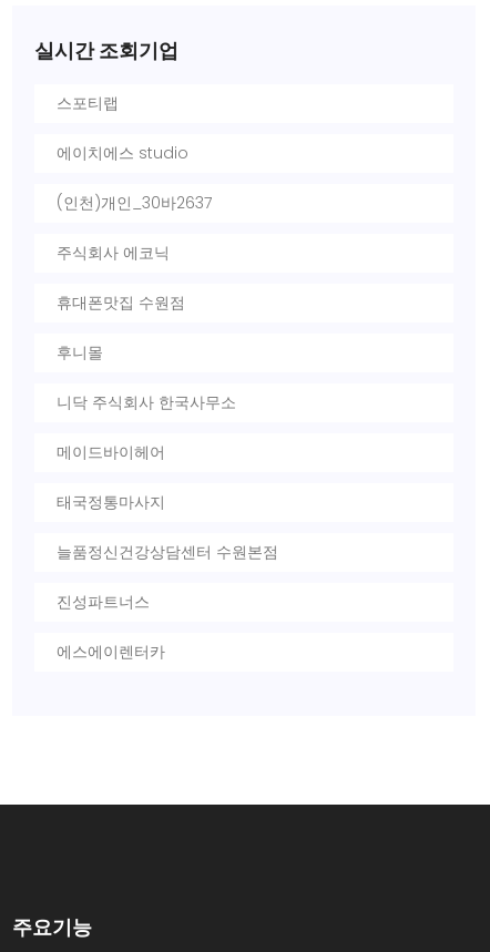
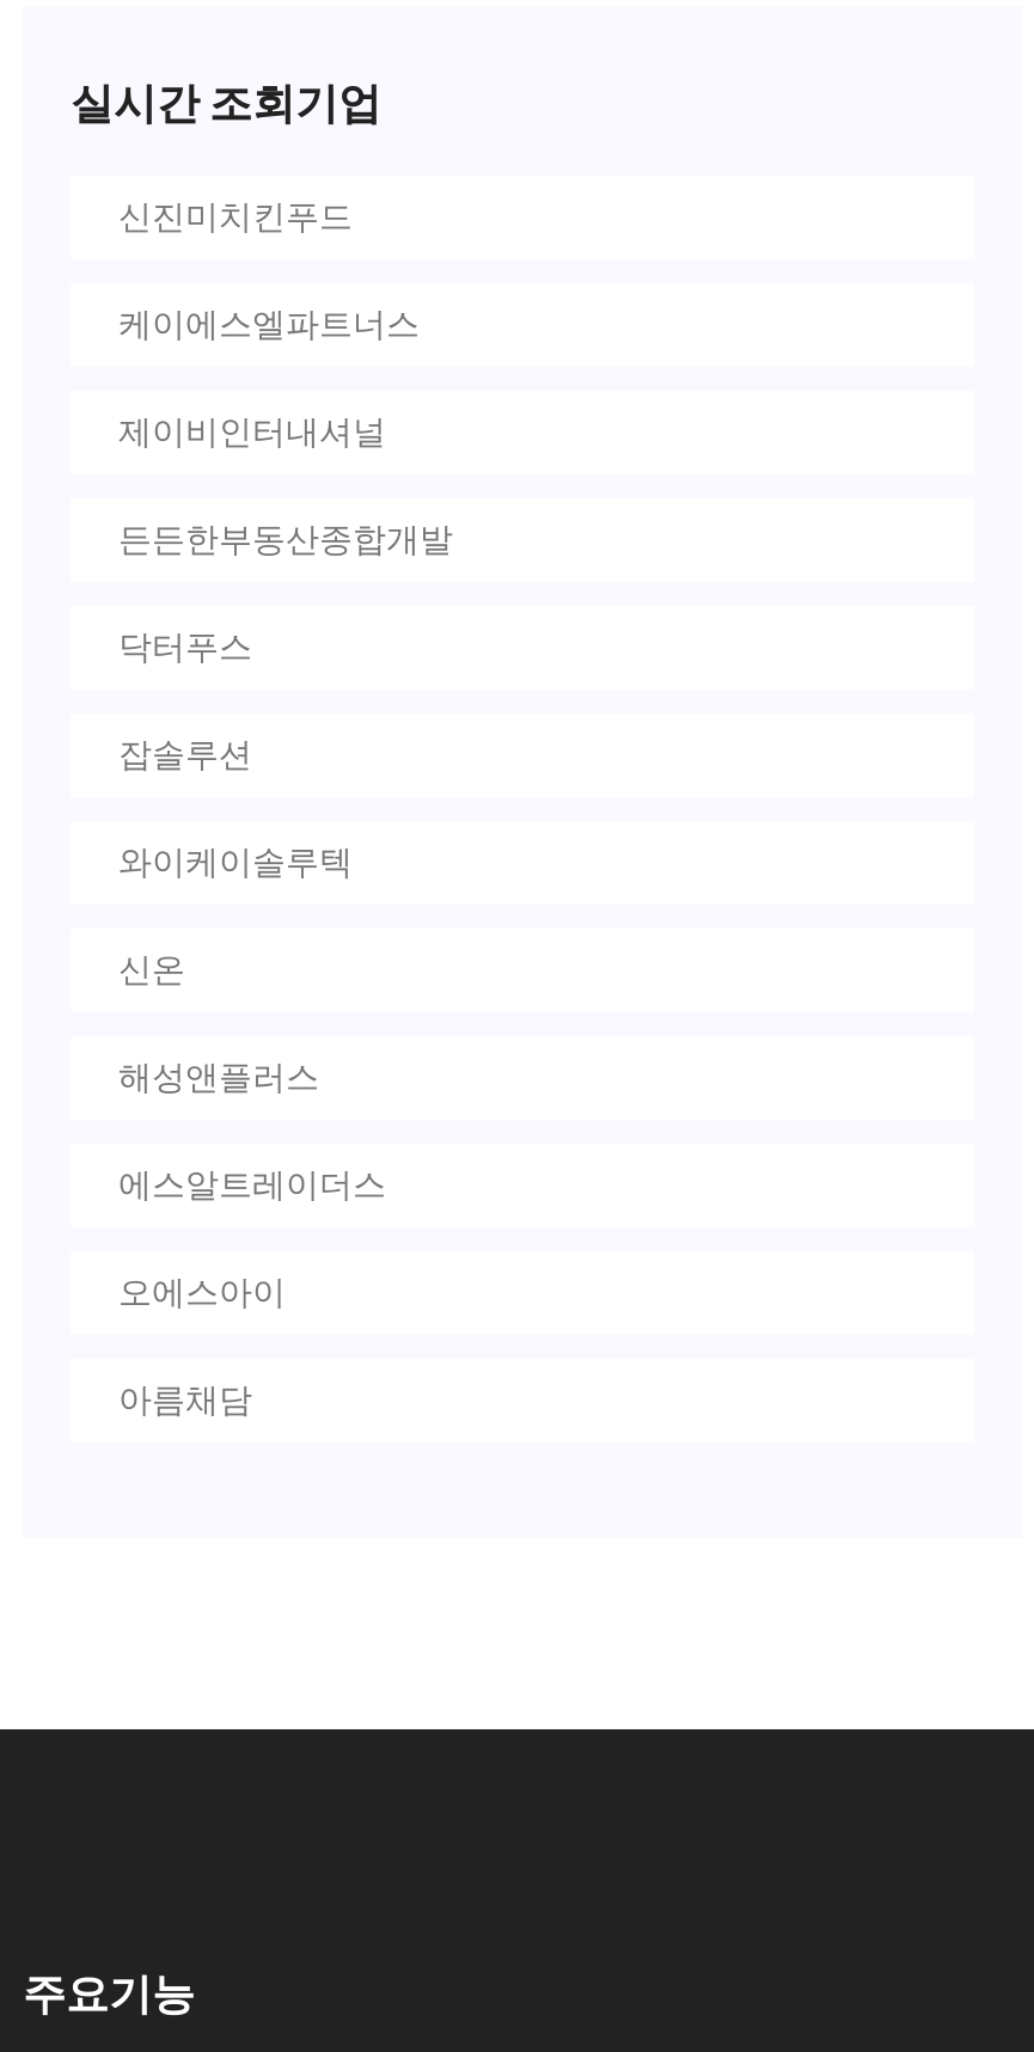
- 스포티랩
+ 신진미치킨푸드

- 에이치에스 studio
+ 케이에스엘파트너스

- (인천)개인_30바2637
+ 제이비인터내셔널

- 주식회사 에코닉
+ 든든한부동산종합개발

- 휴대폰맛집 수원점
+ 닥터푸스

- 후니몰
+ 잡솔루션

- 니닥 주식회사 한국사무소
+ 와이케이솔루텍

- 메이드바이헤어
+ 신온

- 태국정통마사지
+ 해성앤플러스

- 늘품정신건강상담센터 수원본점
+ 에스알트레이더스

- 진성파트너스
+ 오에스아이

- 에스에이렌터카
+ 아름채담
